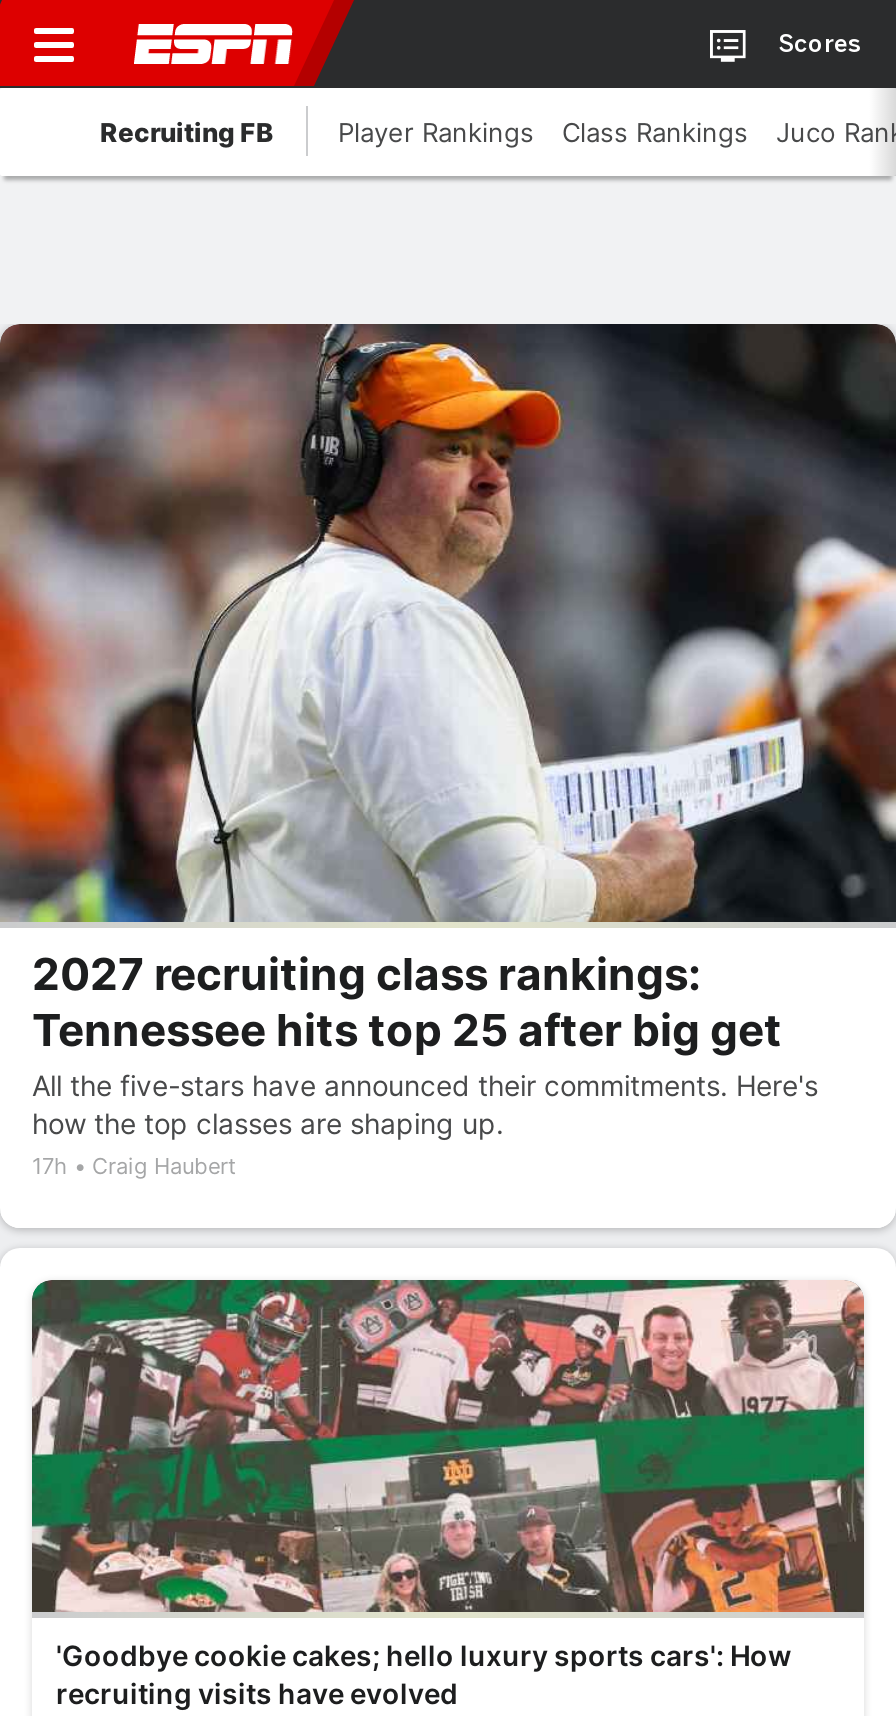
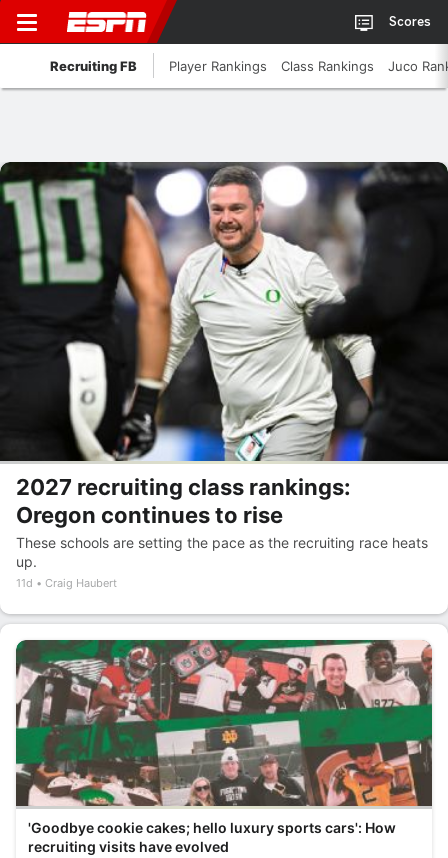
- [image]
- Tennessee hits top 25 after big get
- All the five-stars have announced their commitments. Here's
- how the top classes are shaping up.
- 17h
+ [image]
+ Oregon continues to rise
+ These schools are setting the pace as the recruiting race heats
+ up.
+ 11d
